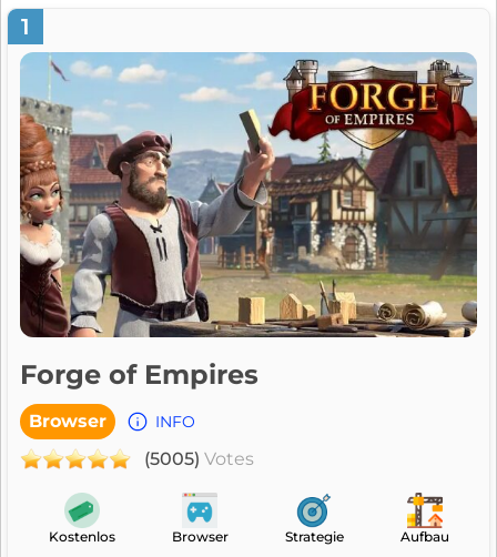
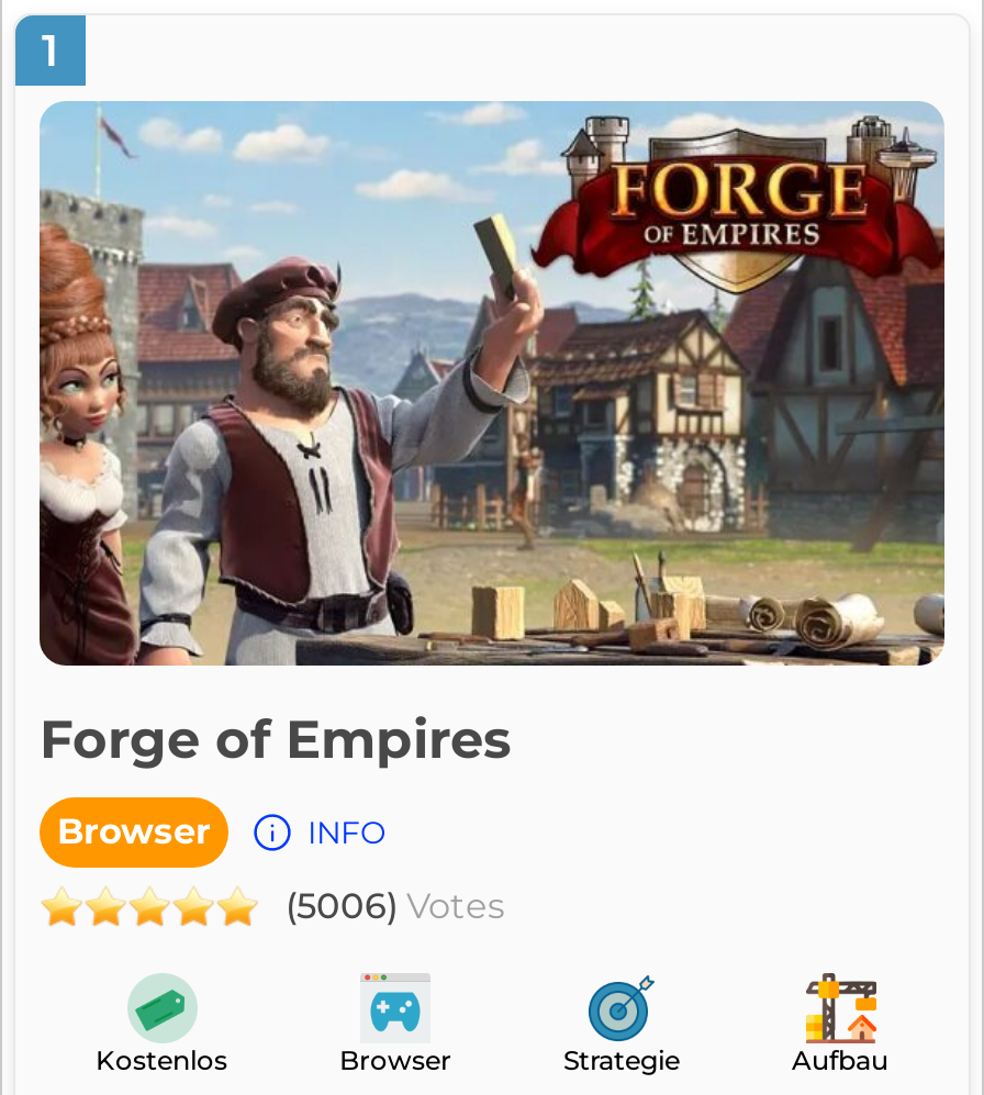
- (5005) Votes
+ (5006) Votes
